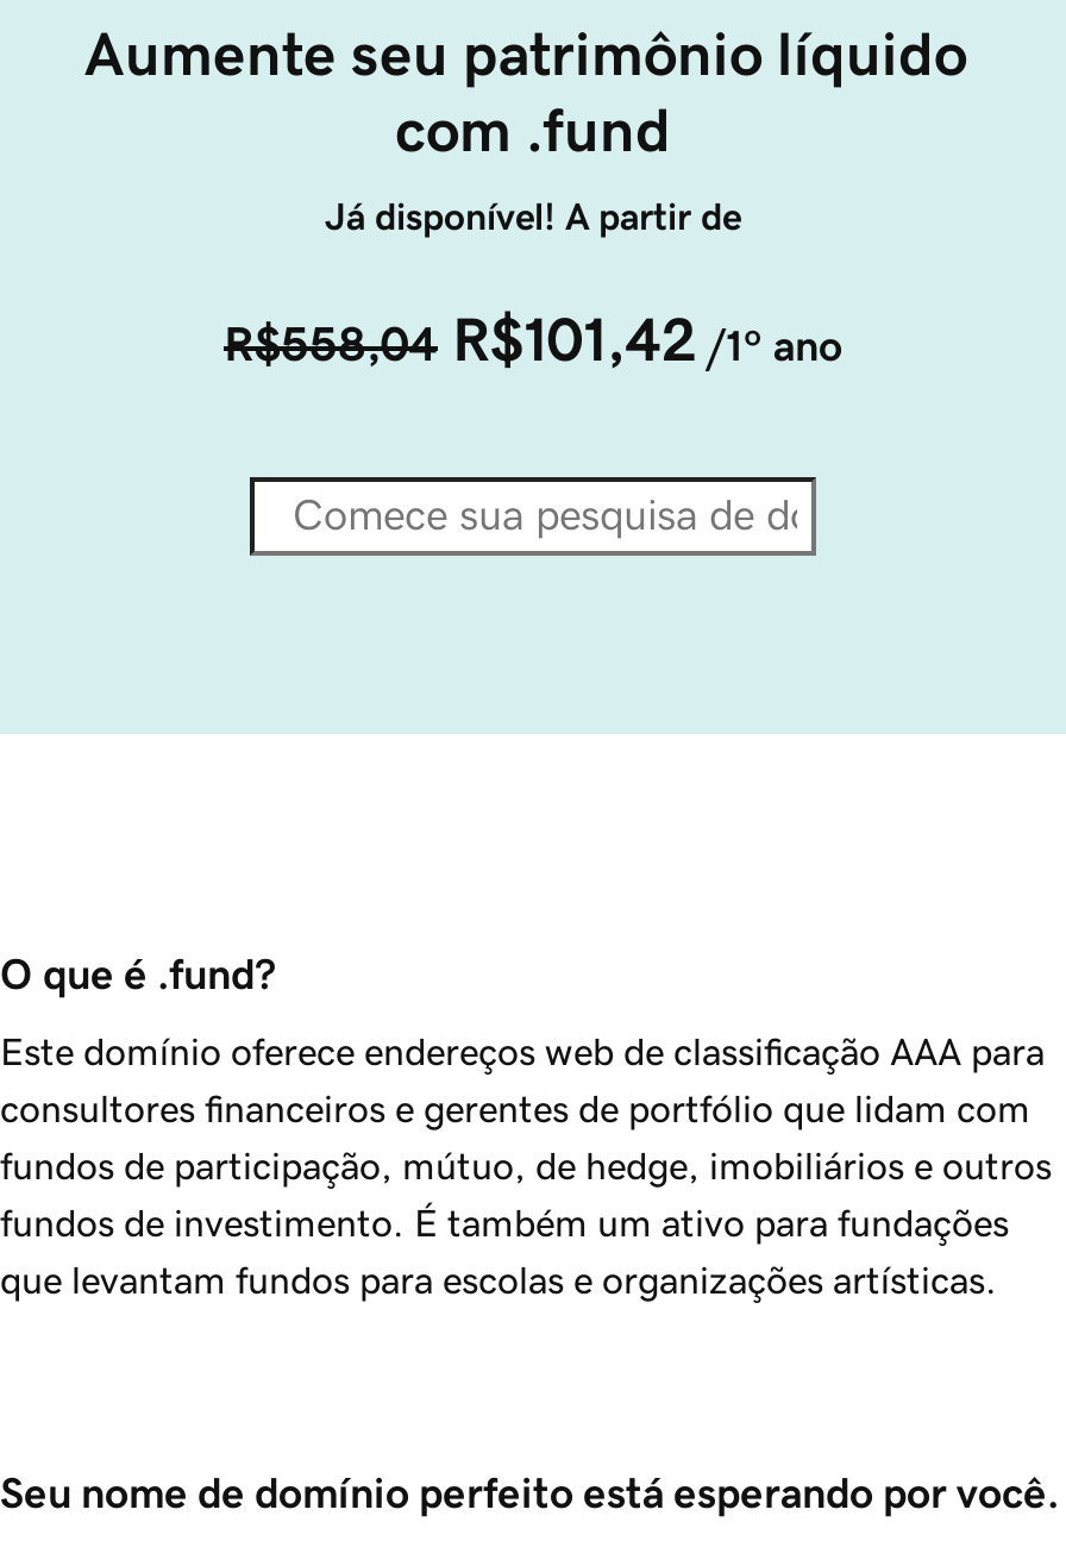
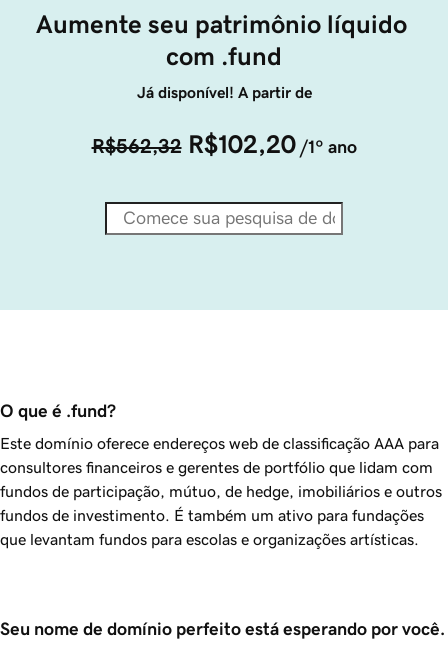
- R$558,04 R$101,42 /1º ano
+ R$562,32 R$102,20 /1º ano
